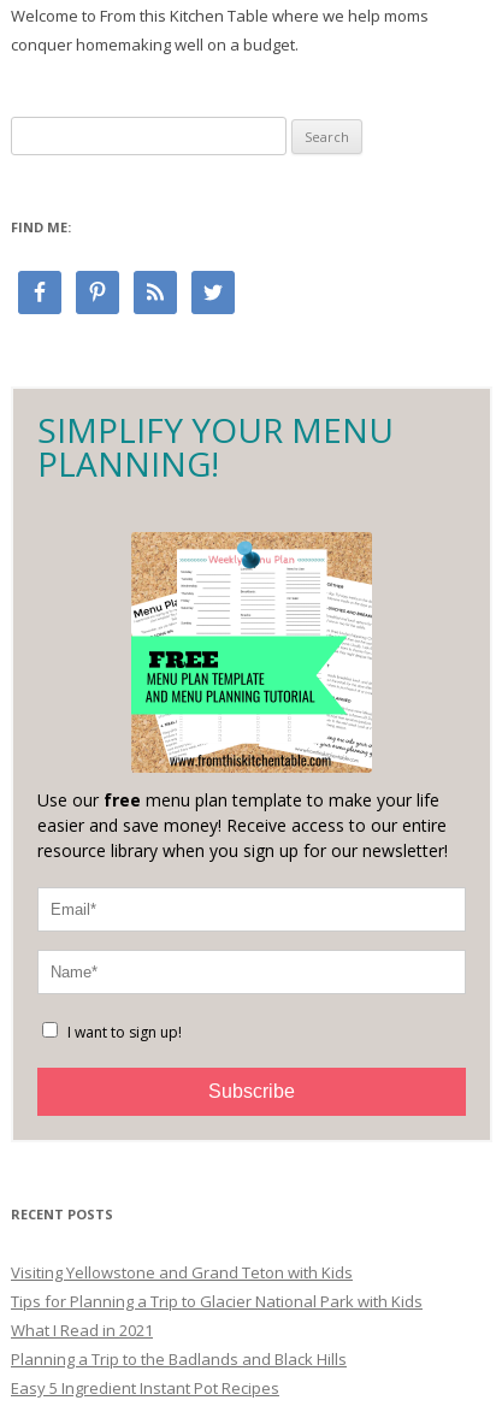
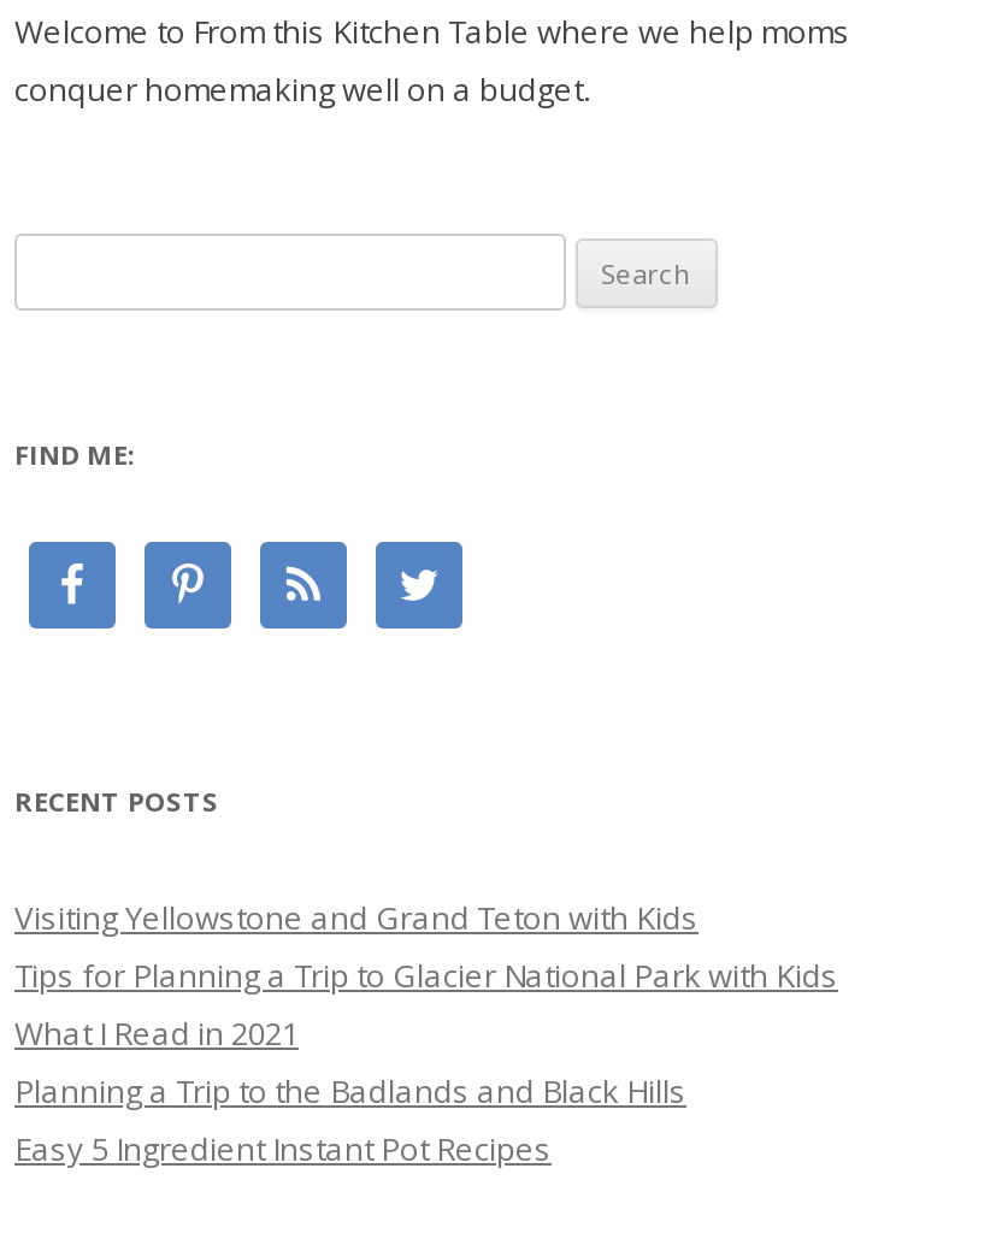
- [image]
- SIMPLIFY YOUR MENU
- PLANNING!

- Use our free menu plan template to make your life
- easier and save money! Receive access to our entire
- resource library when you sign up for our newsletter!

- I want to sign up!
- Subscribe
